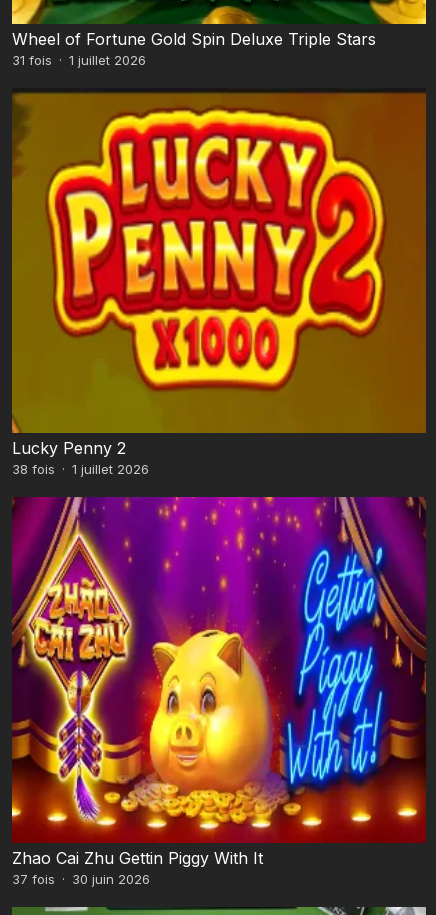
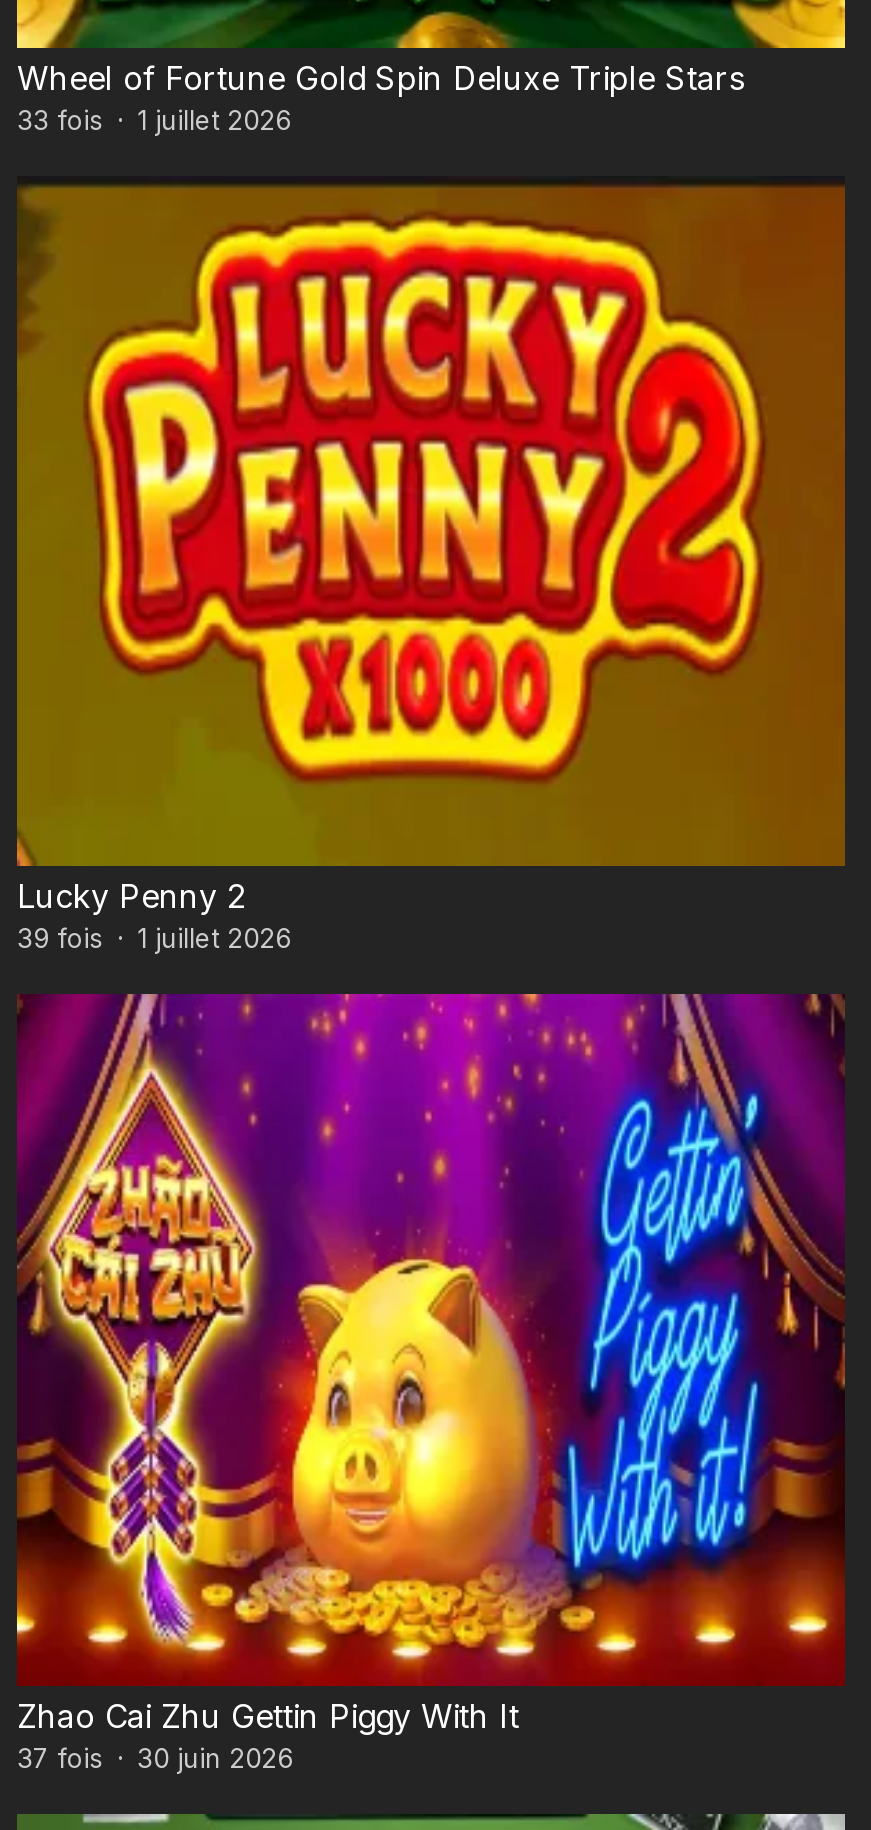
- 31 fois · 1 juillet 2026
+ 33 fois · 1 juillet 2026

- 38 fois · 1 juillet 2026
+ 39 fois · 1 juillet 2026
